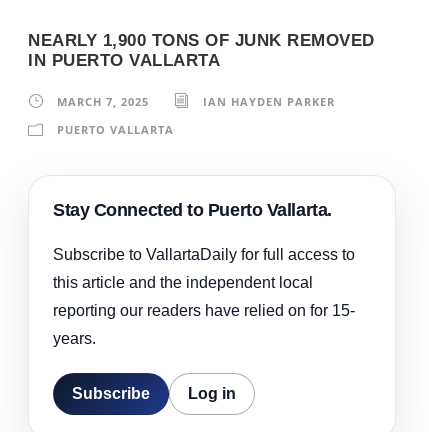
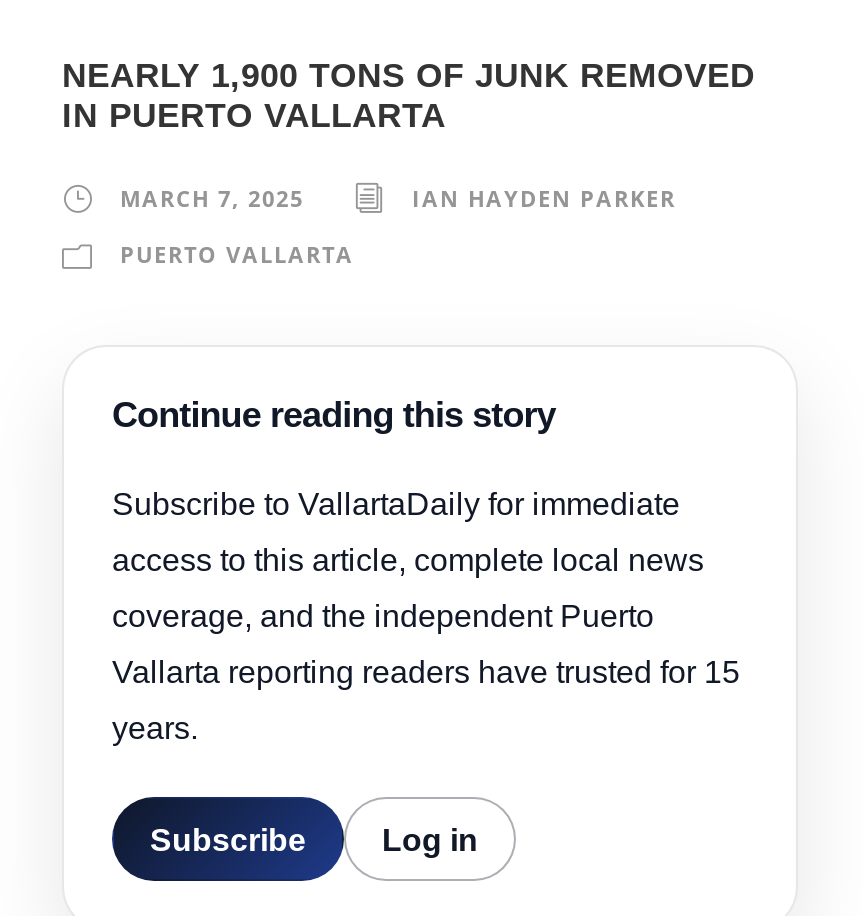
- Stay Connected to Puerto Vallarta.
- Subscribe to VallartaDaily for full access to
- this article and the independent local
- reporting our readers have relied on for 15-
+ Continue reading this story
+ Subscribe to VallartaDaily for immediate
+ access to this article, complete local news
+ coverage, and the independent Puerto
+ Vallarta reporting readers have trusted for 15
